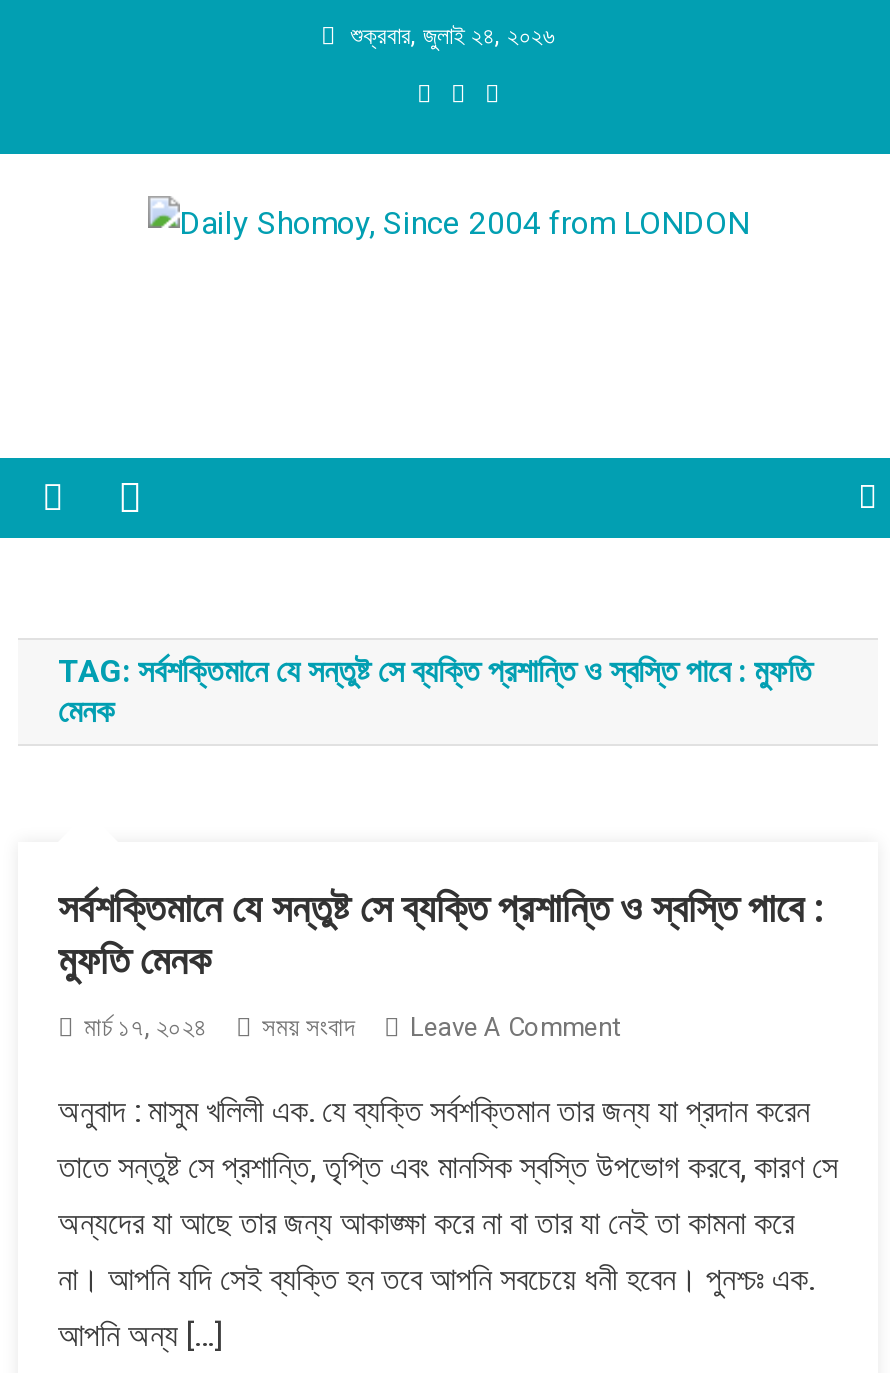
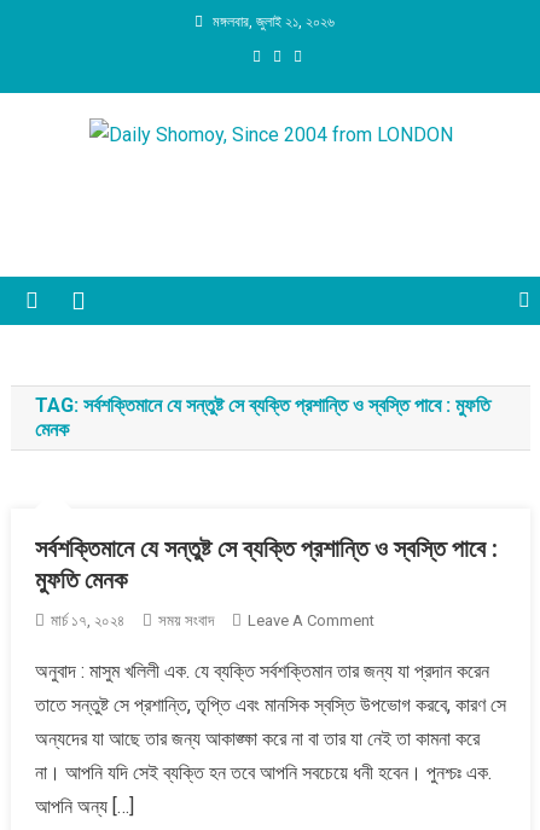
- শুক্রবার, জুলাই ২৪, ২০২৬
+ মঙ্গলবার, জুলাই ২১, ২০২৬
